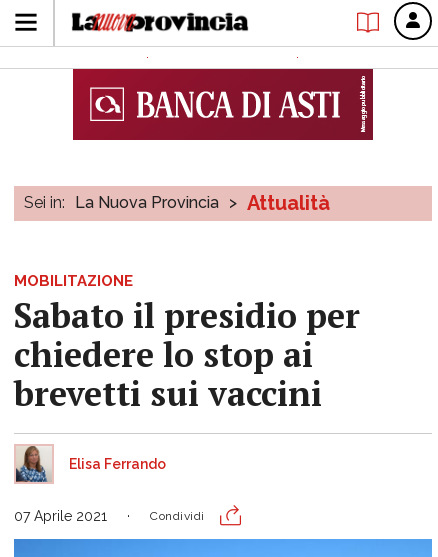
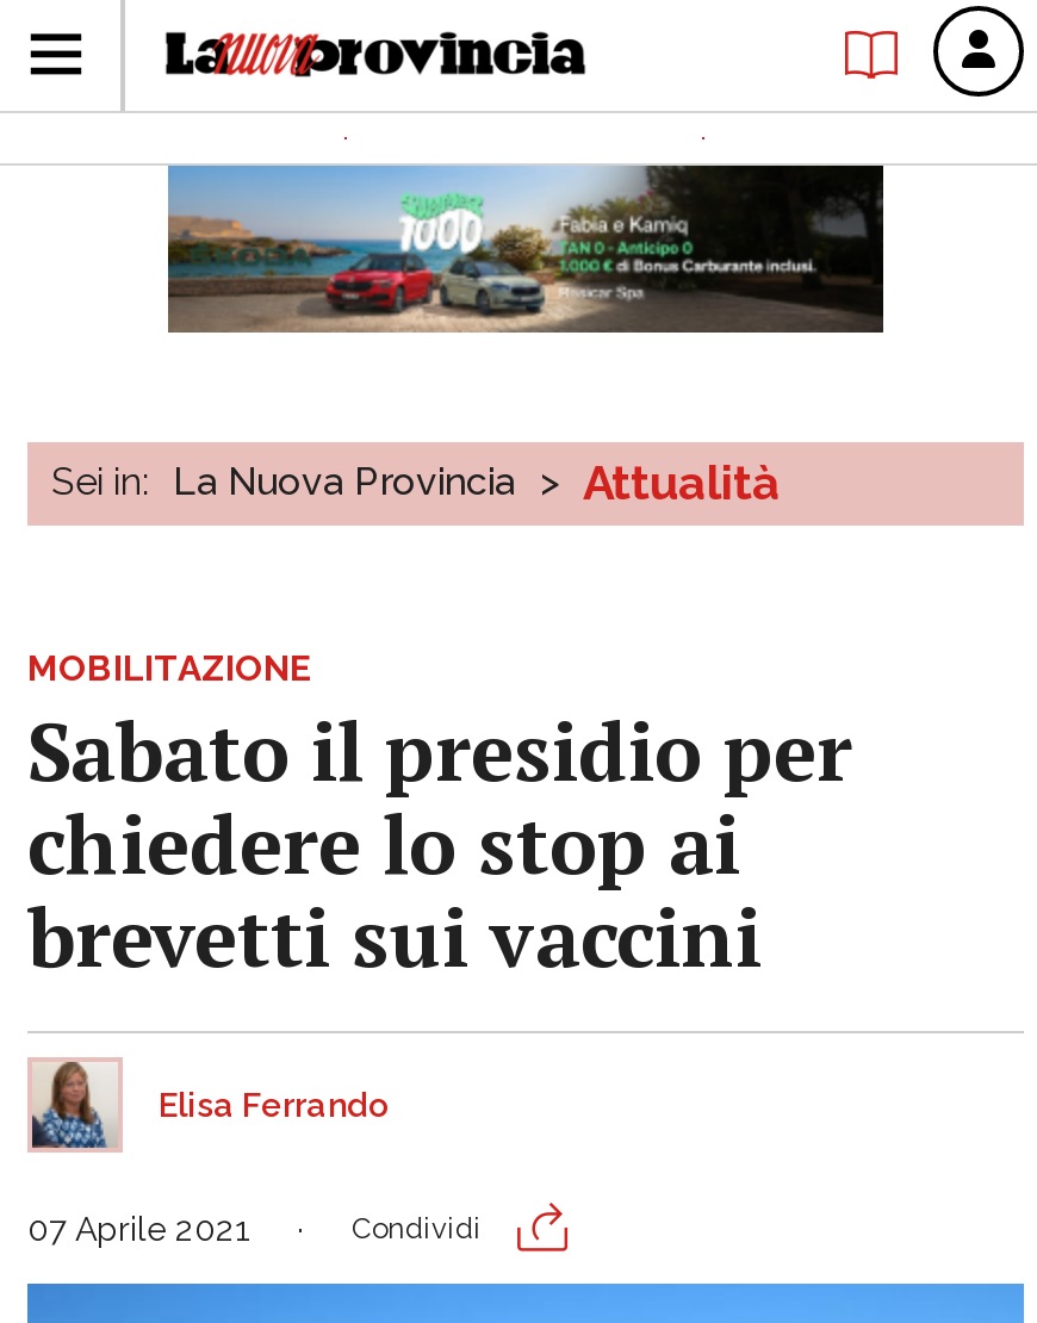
- [image]
+ [image]
